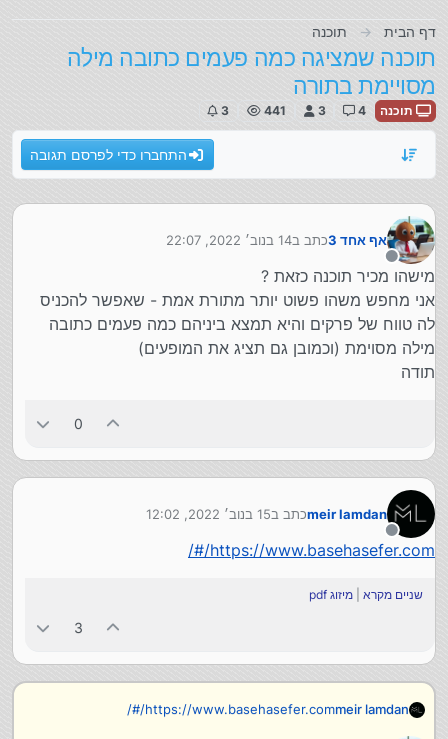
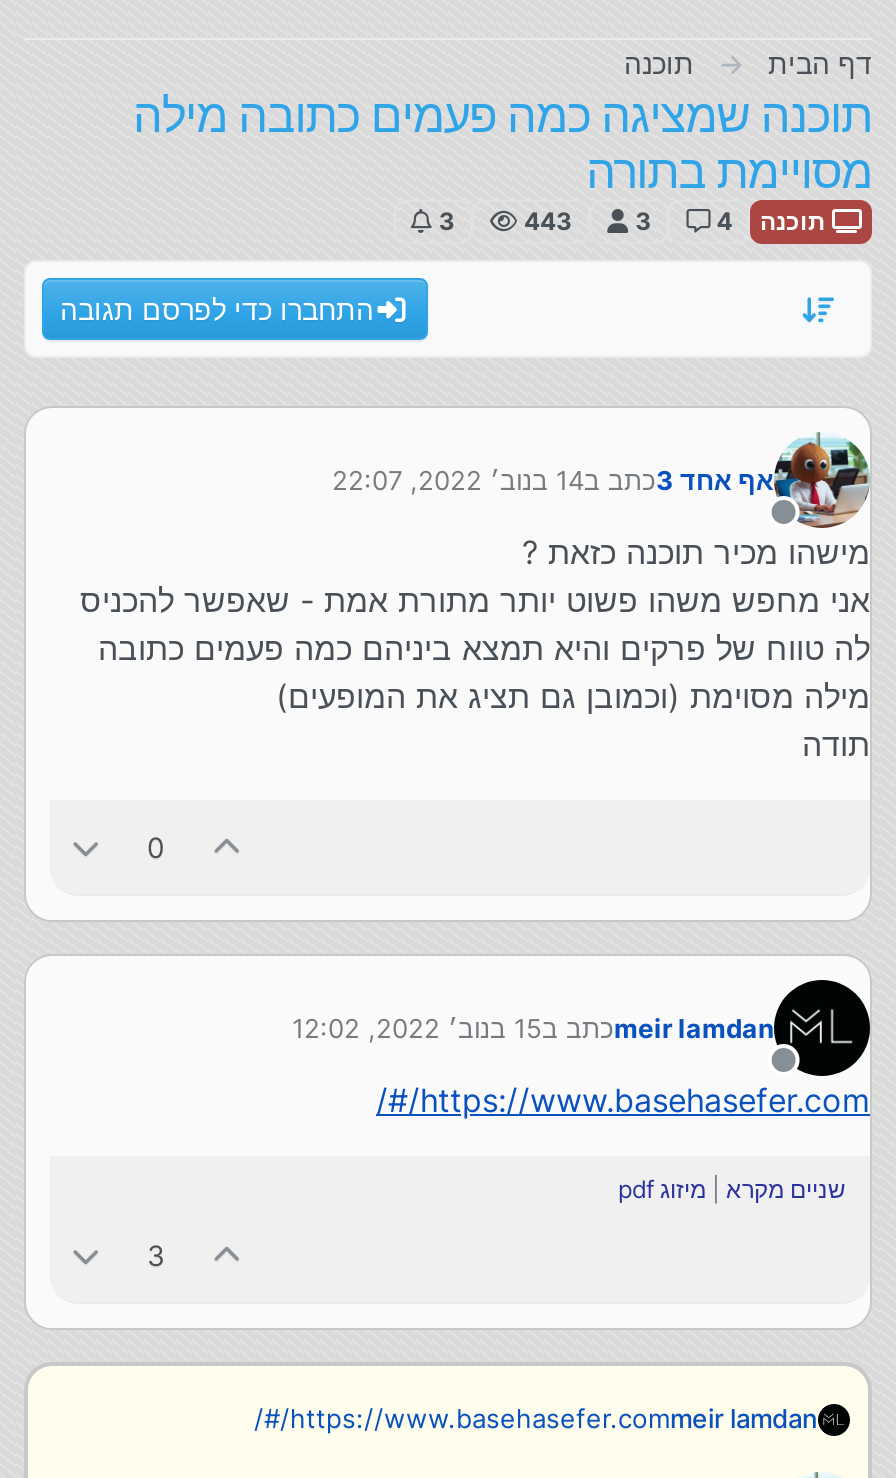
- 441
+ 443
